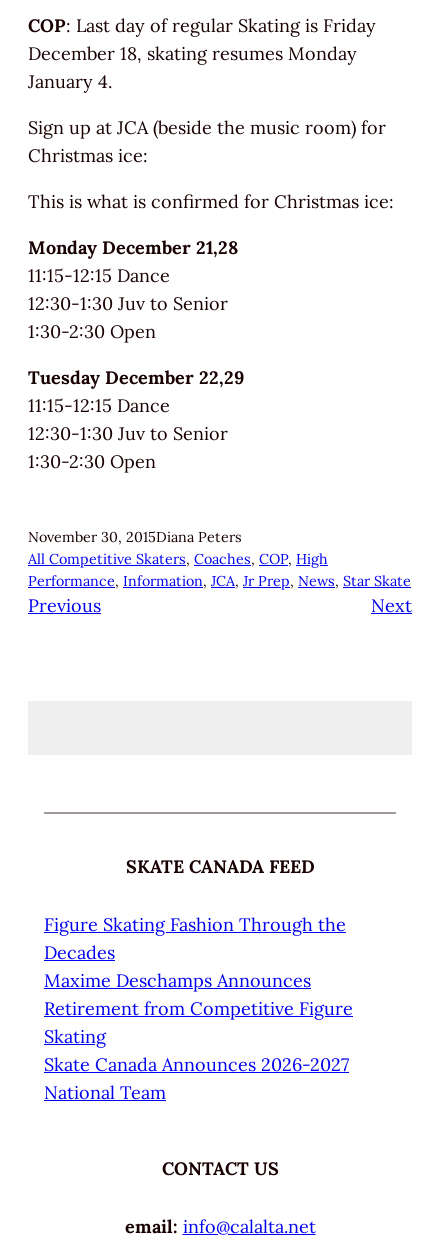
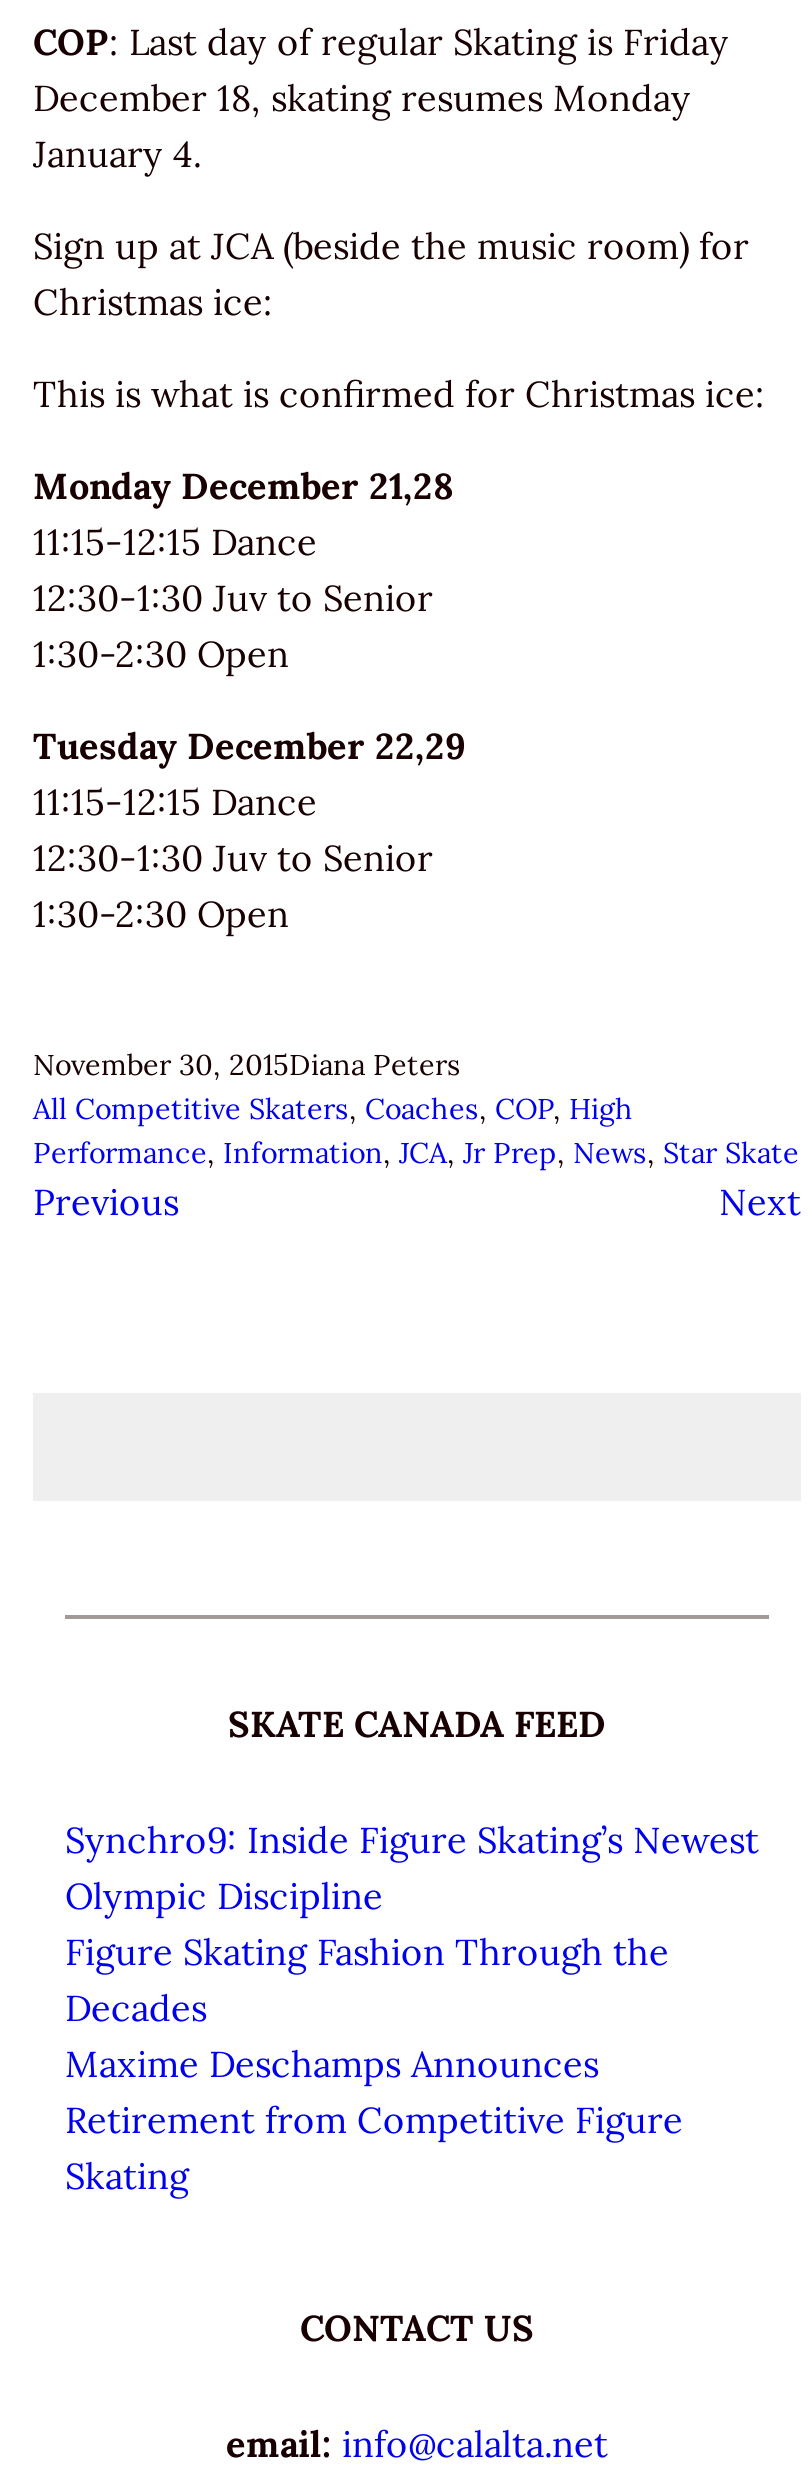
+ Synchro9: Inside Figure Skating’s Newest
+ Olympic Discipline

moved down: Figure Skating Fashion Through the | Decades | Maxime Deschamps Announces | Retirement from Competitive Figure | Skating

- Skate Canada Announces 2026-2027
- National Team
